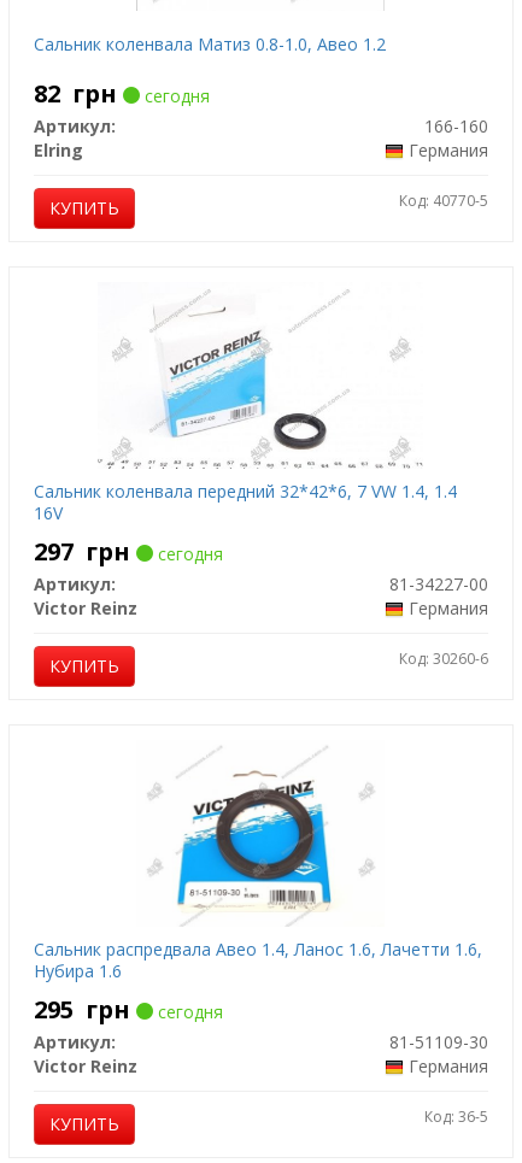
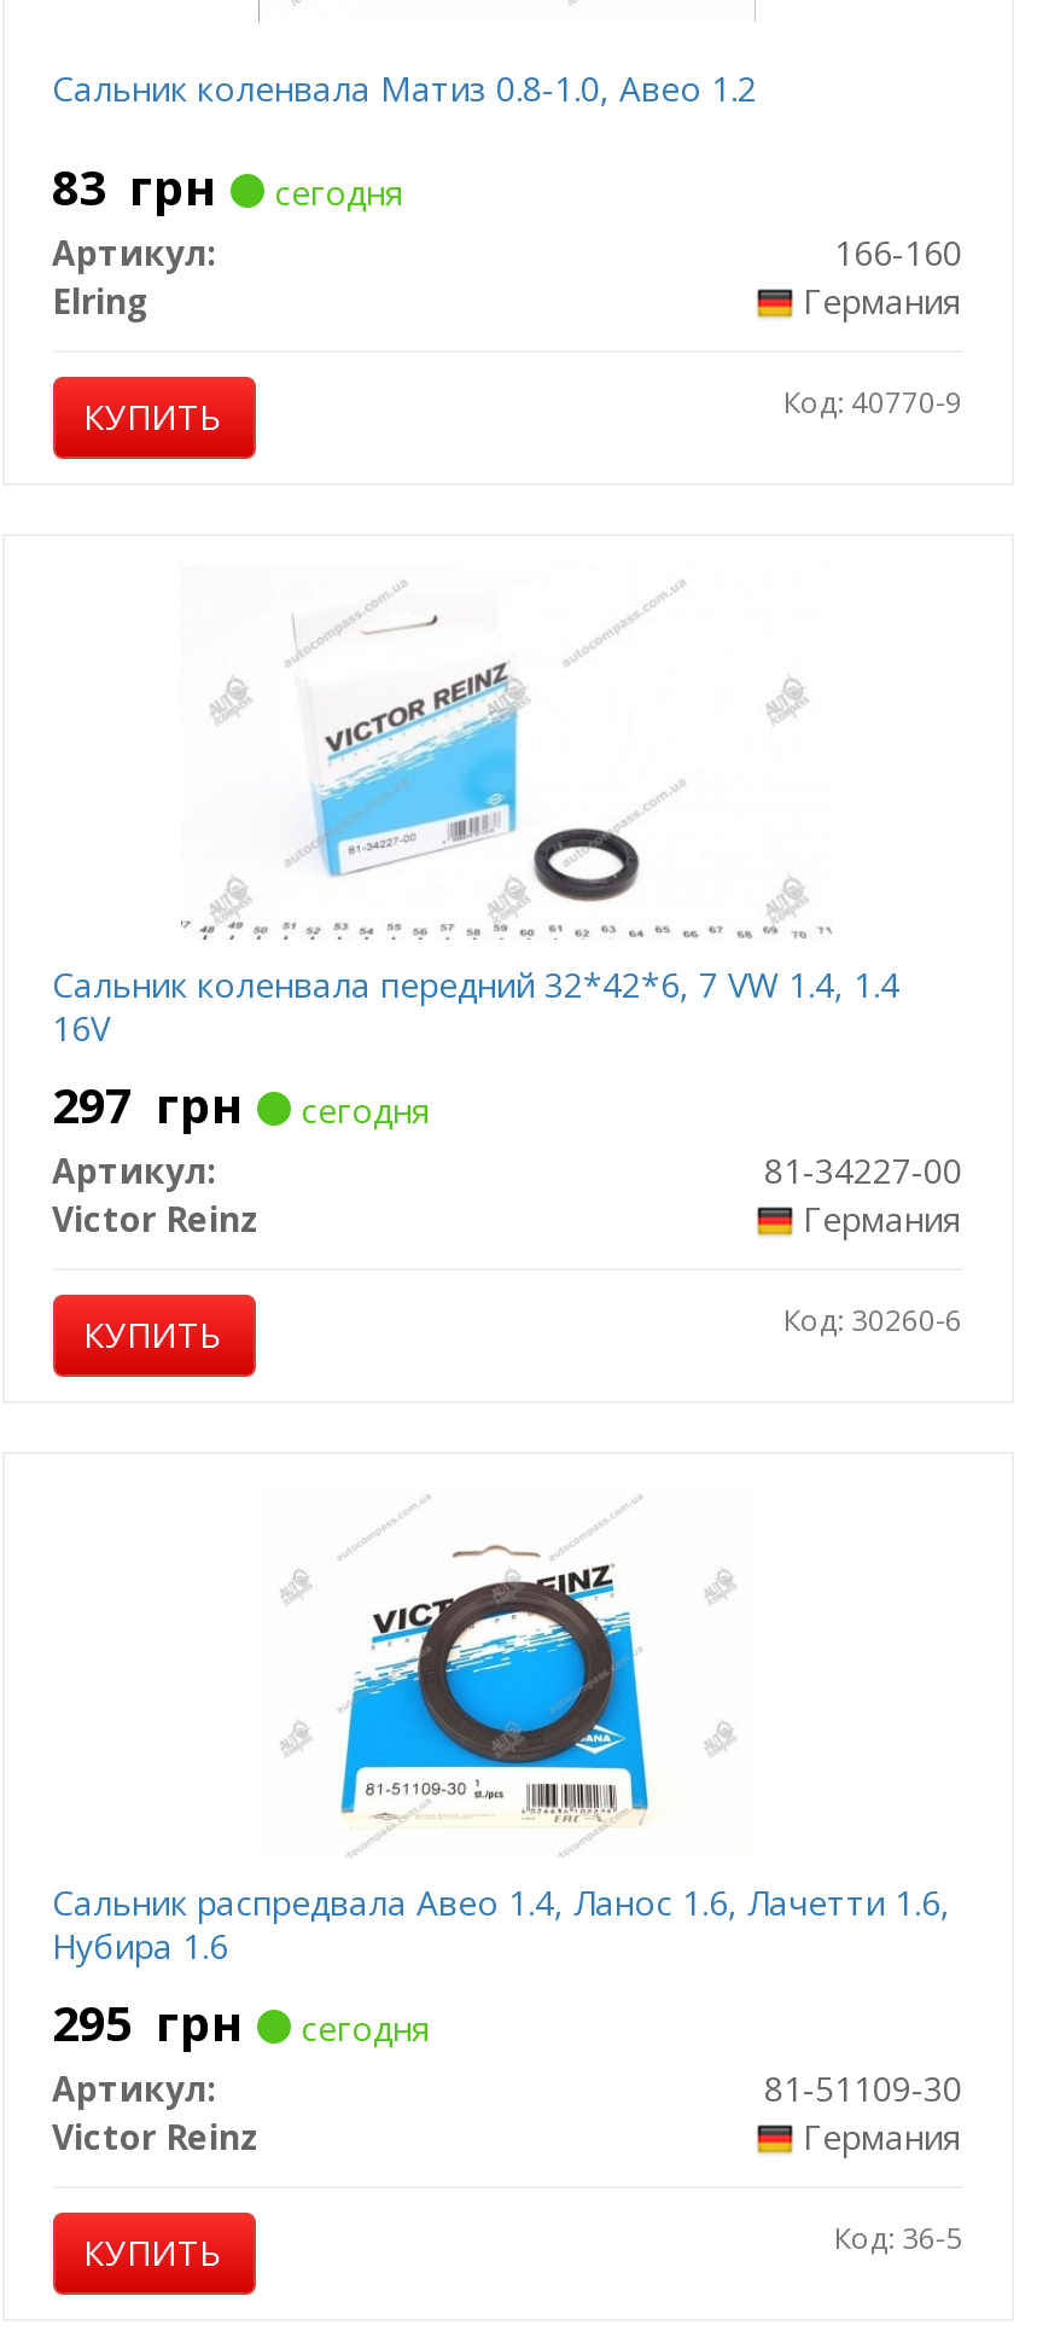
- 82 грн сегодня
+ 83 грн сегодня

- Код: 40770-5
+ Код: 40770-9
